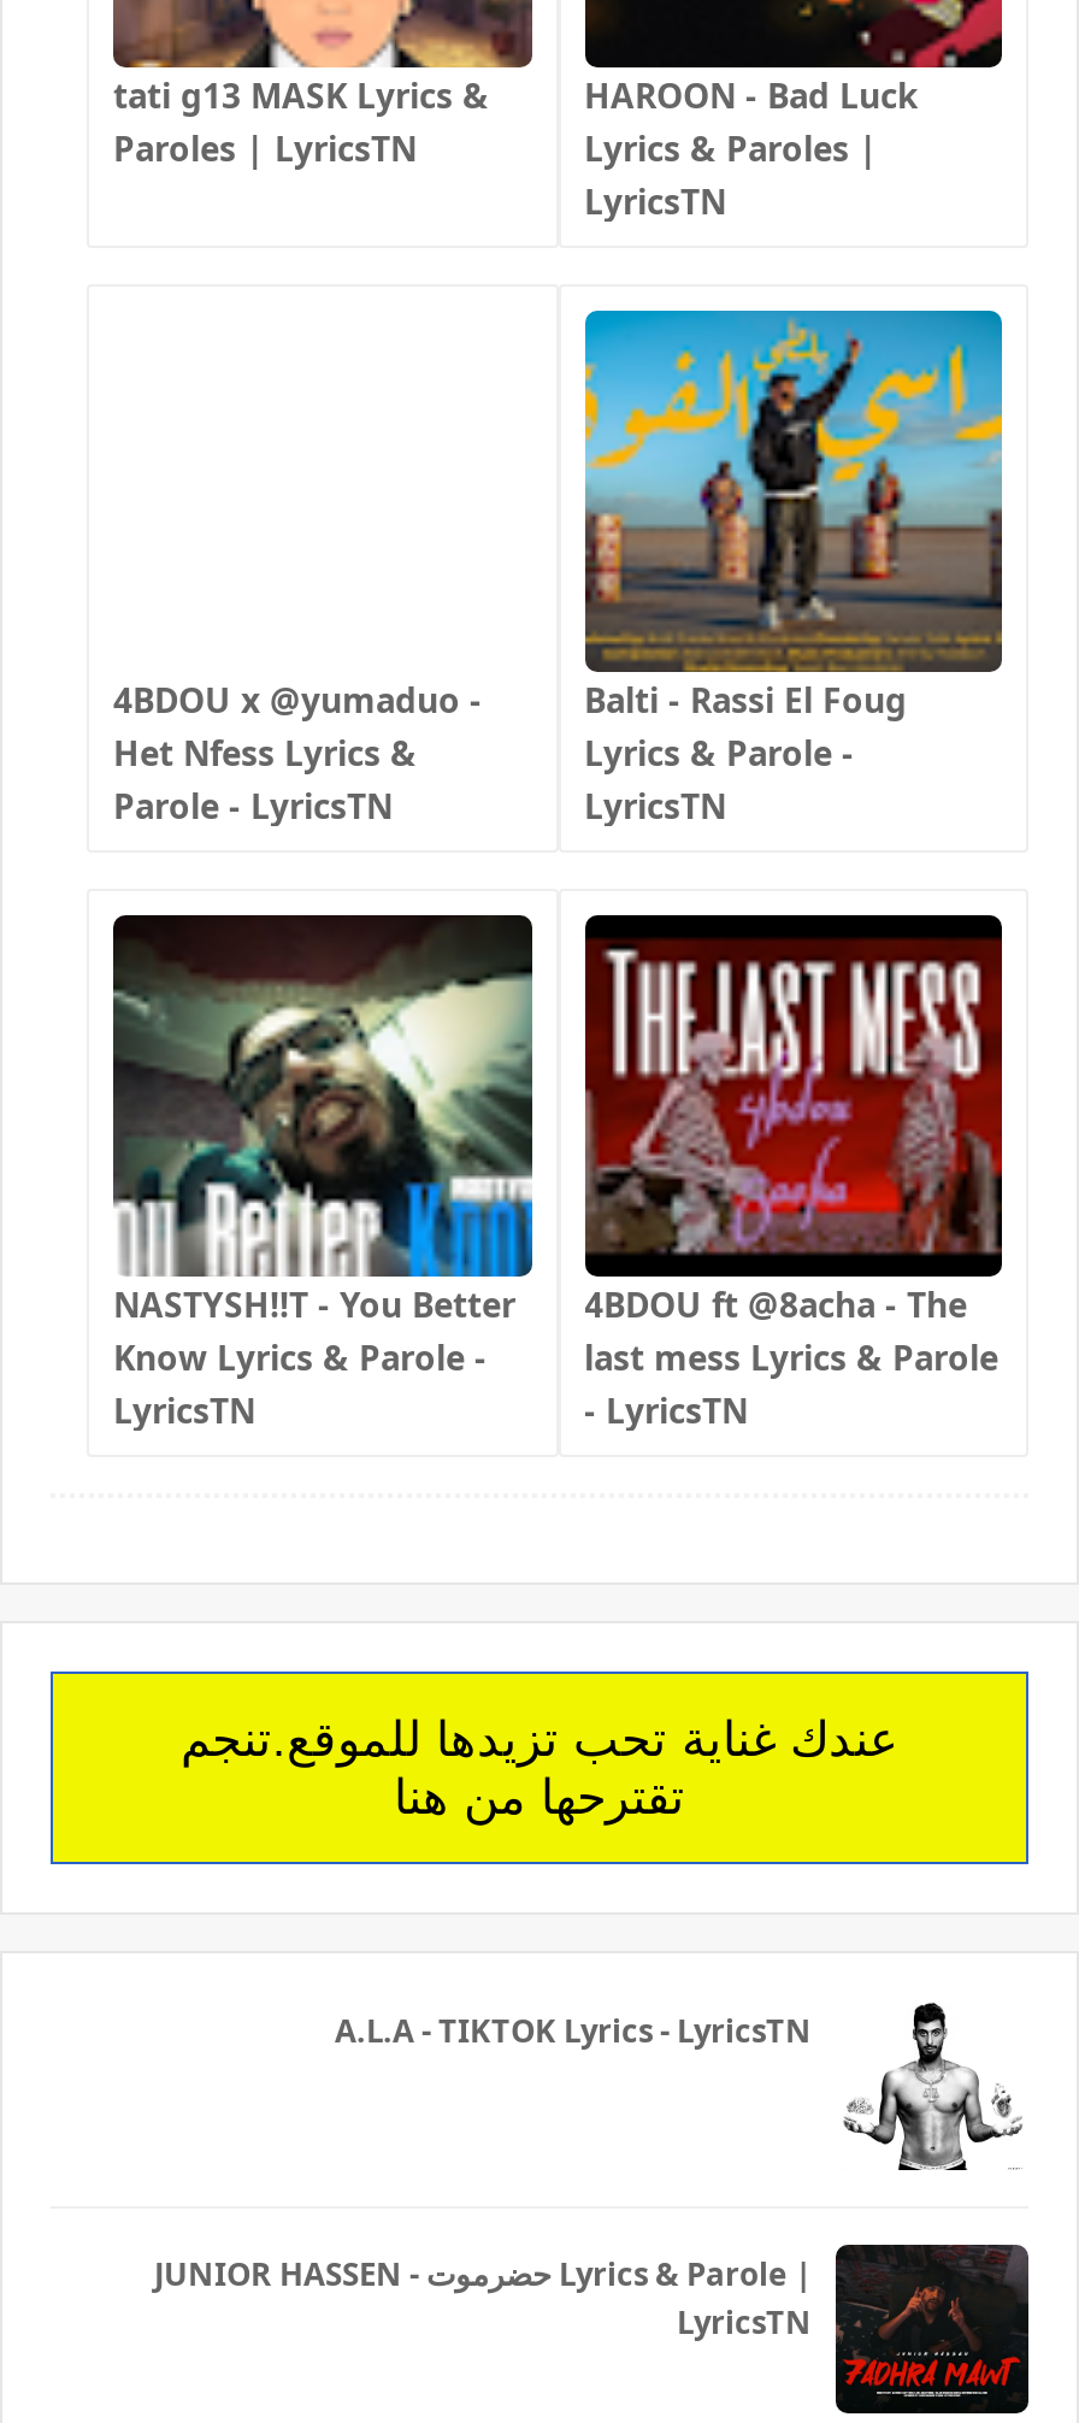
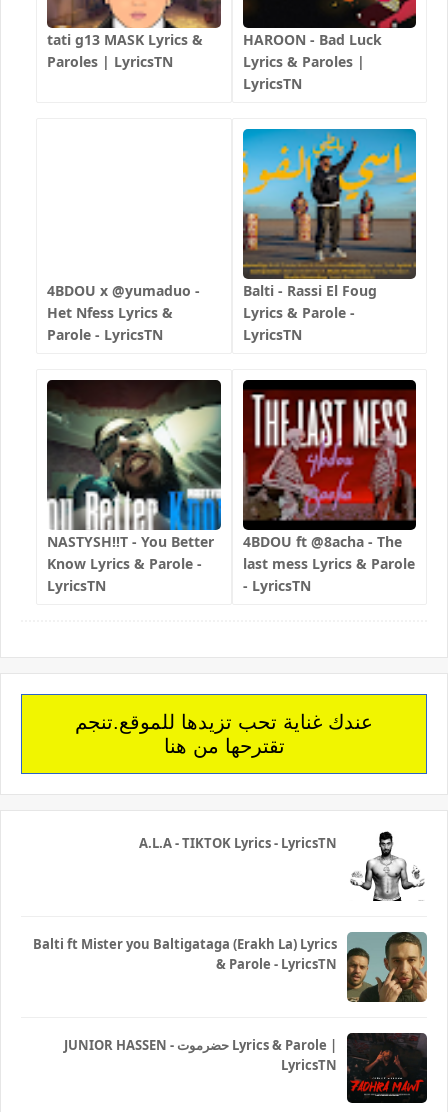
+ [image]
+ Balti ft Mister you Baltigataga (Erakh La) Lyrics
+ & Parole - LyricsTN
